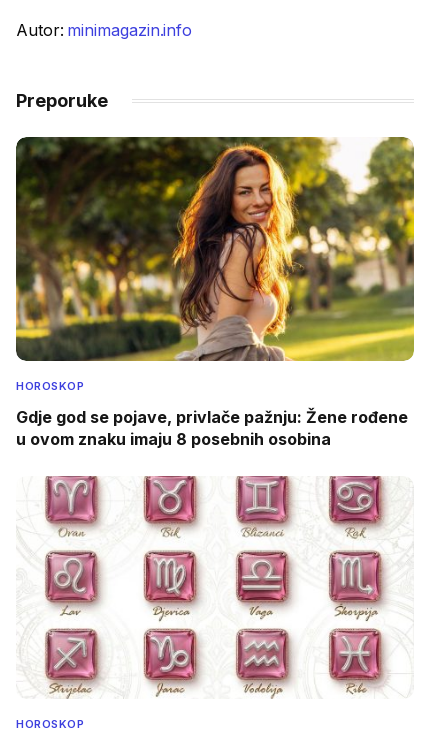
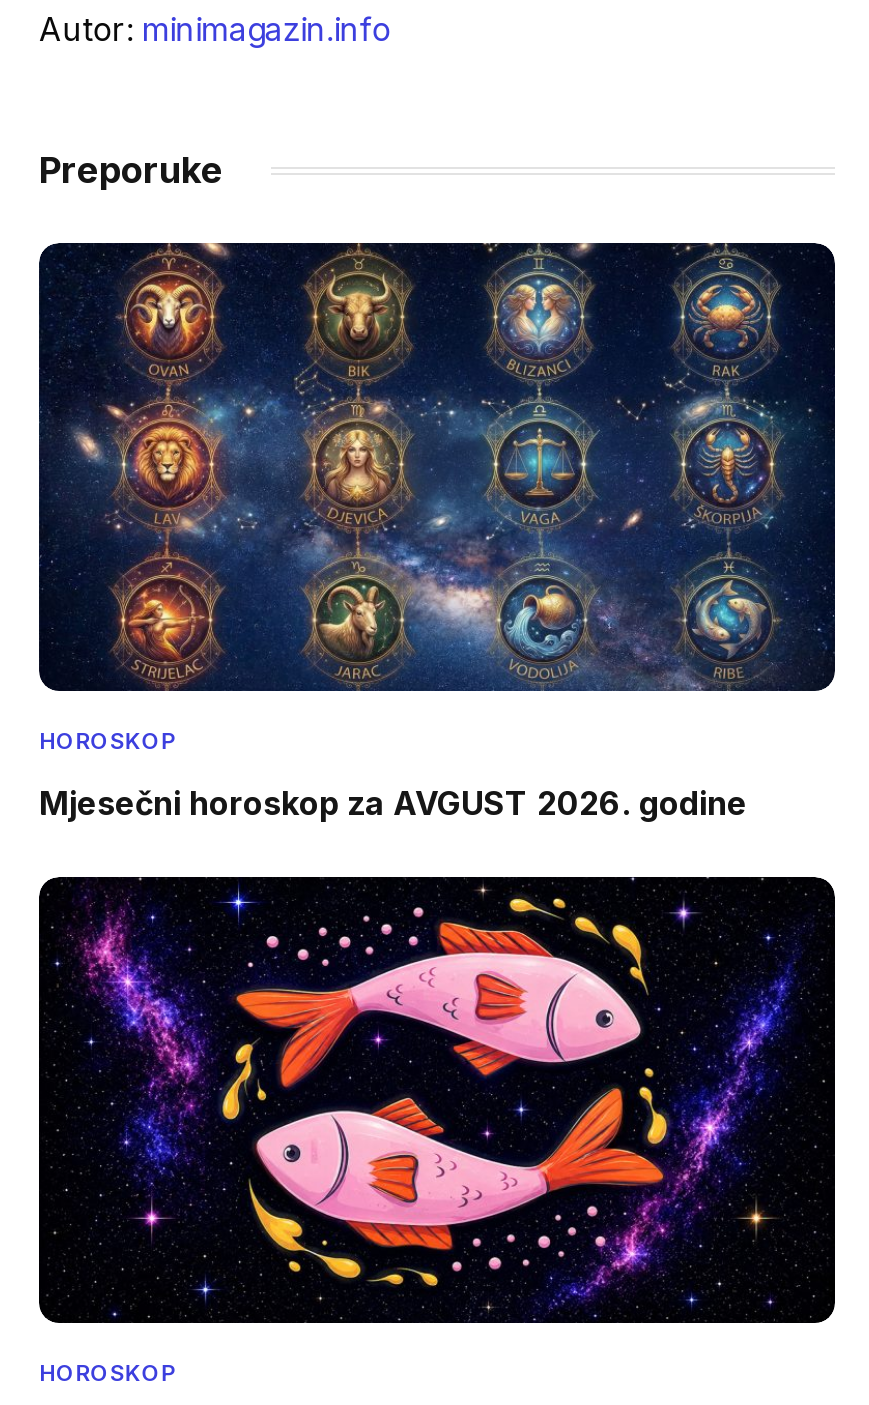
- [image]
+ [image]

- Gdje god se pojave, privlače pažnju: Žene rođene
- u ovom znaku imaju 8 posebnih osobina
+ Mjesečni horoskop za AVGUST 2026. godine

- [image]
+ [image]
